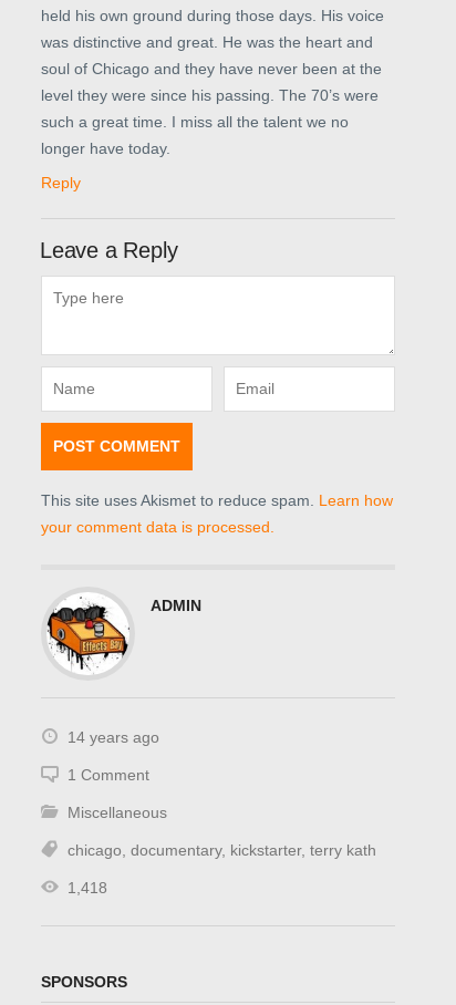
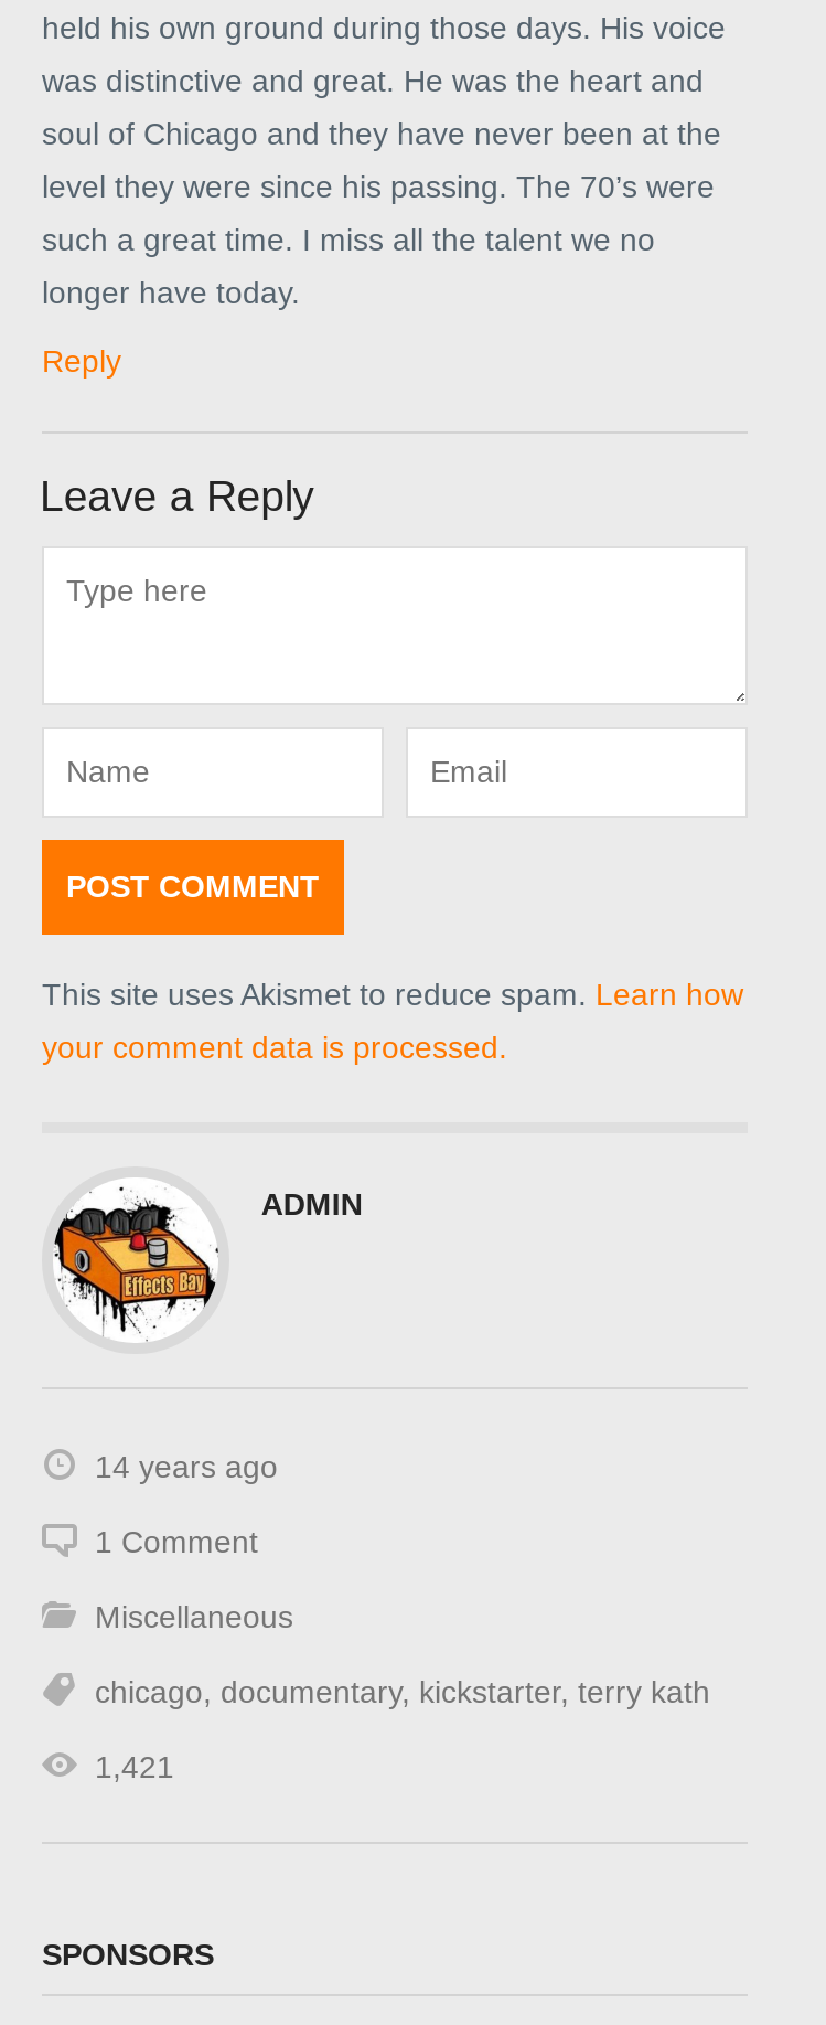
- 1,418
+ 1,421
